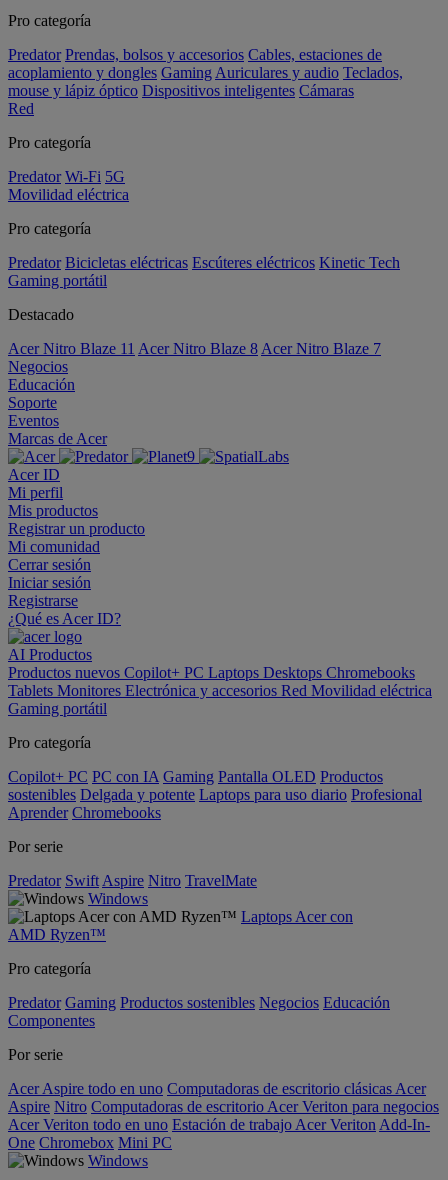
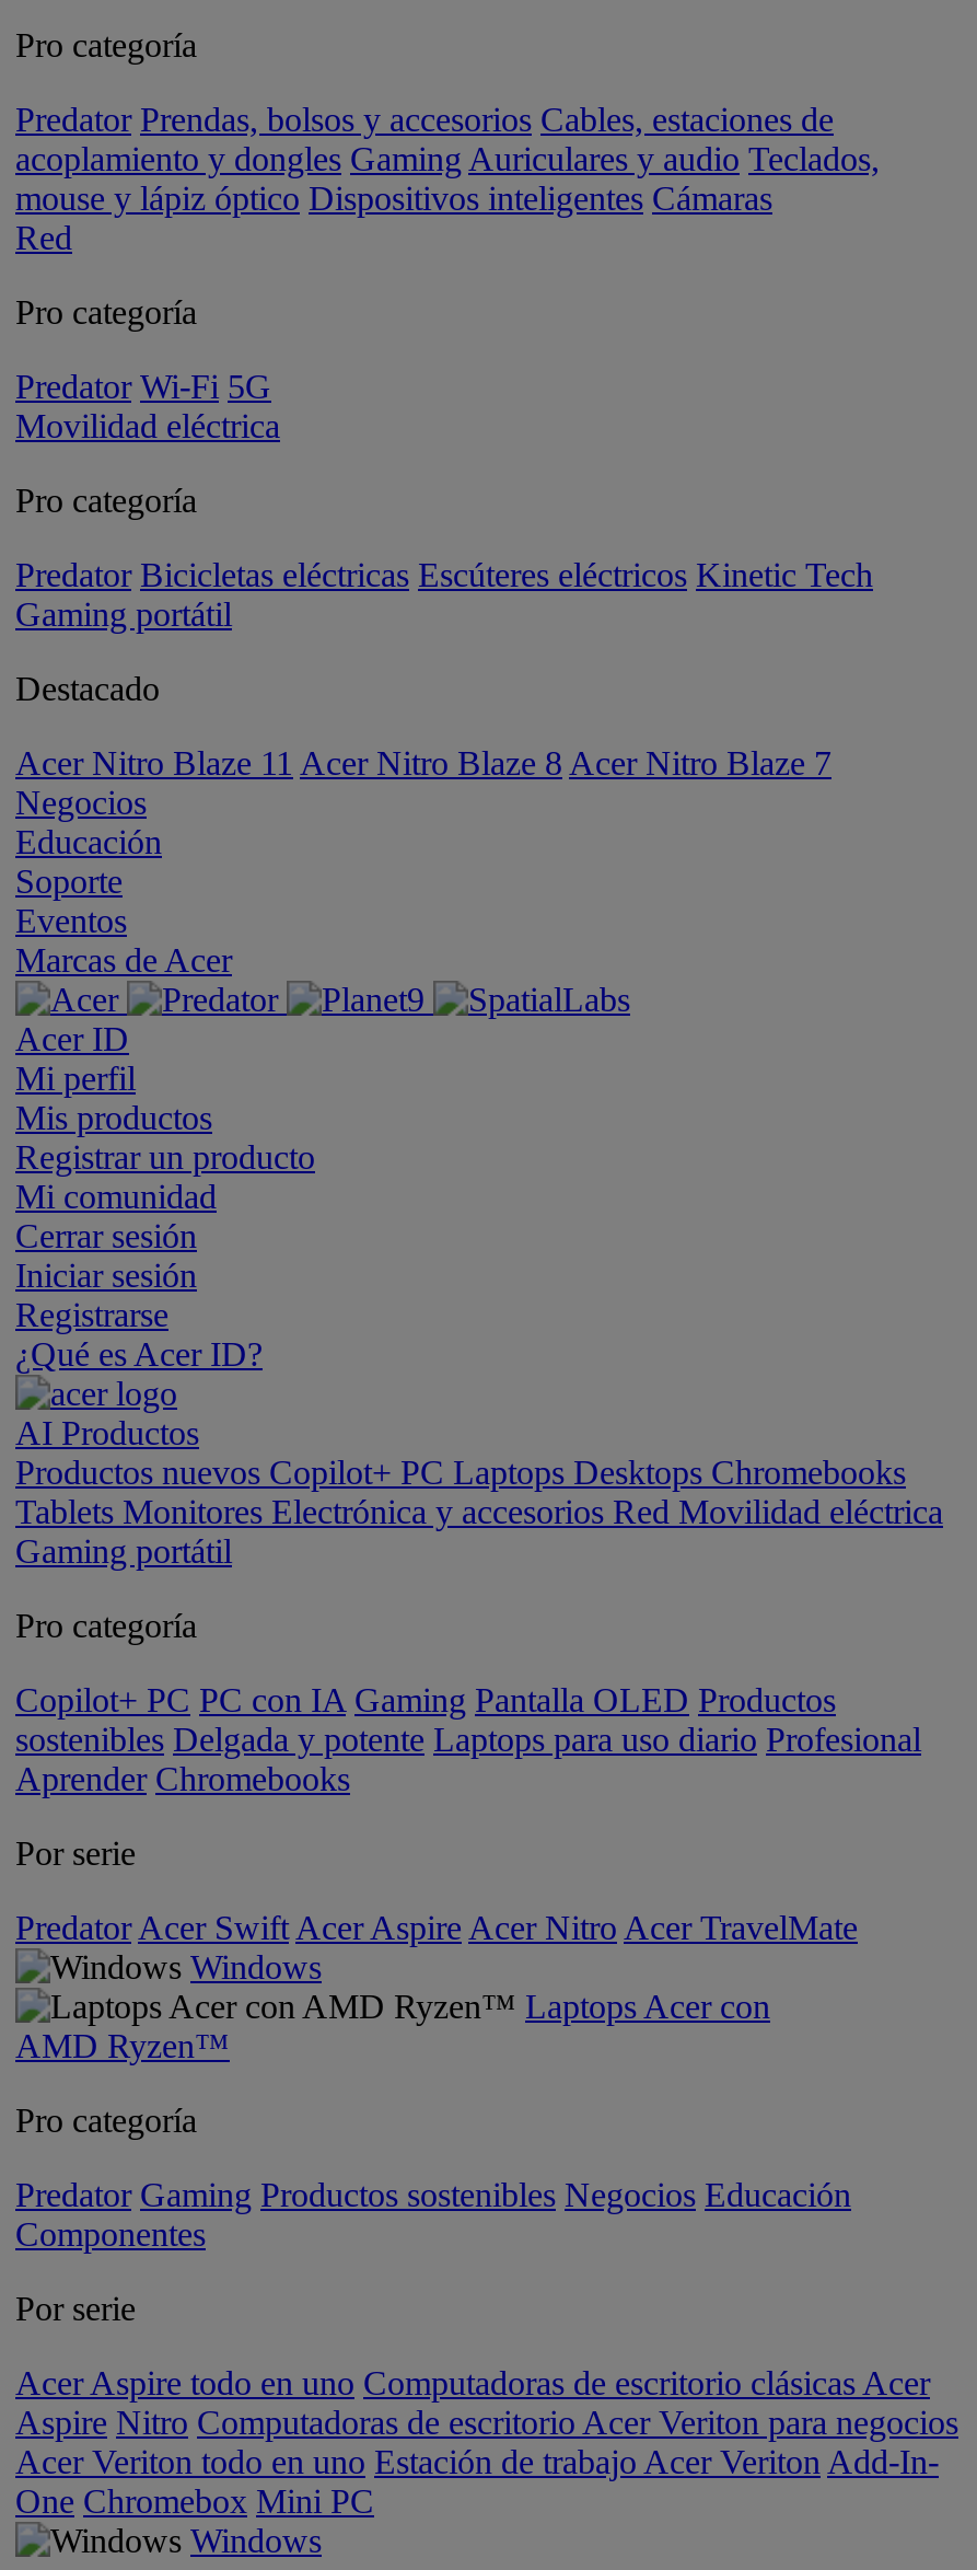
- Predator Swift Aspire Nitro TravelMate
+ Predator Acer Swift Acer Aspire Acer Nitro Acer TravelMate
